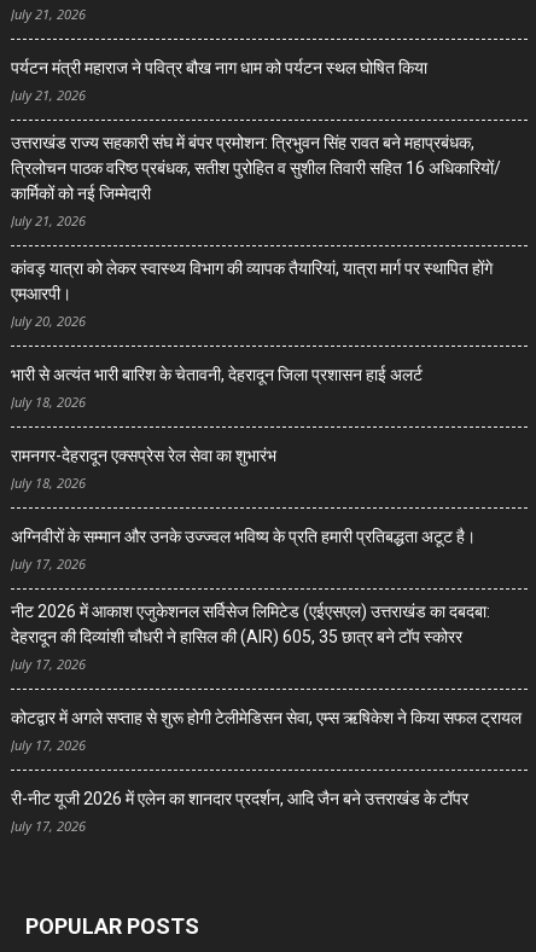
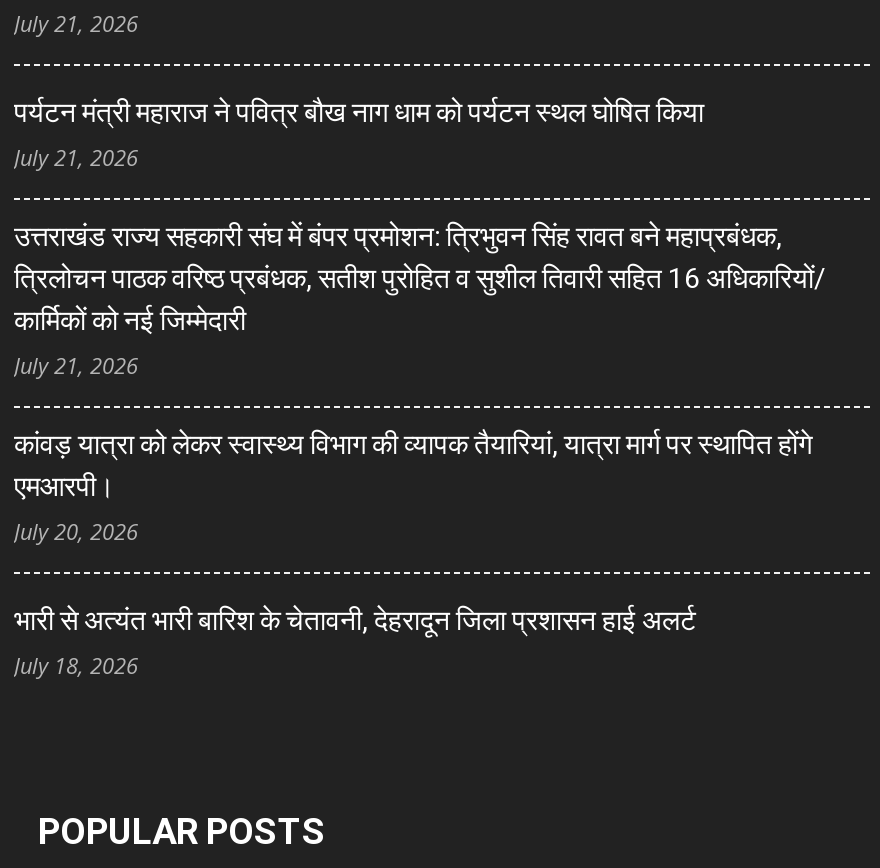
- रामनगर-देहरादून एक्सप्रेस रेल सेवा का शुभारंभ
- July 18, 2026
- अग्निवीरों के सम्मान और उनके उज्ज्वल भविष्य के प्रति हमारी प्रतिबद्धता अटूट है।
- July 17, 2026
- नीट 2026 में आकाश एजुकेशनल सर्विसेज लिमिटेड (एईएसएल) उत्तराखंड का दबदबा:
- देहरादून की दिव्यांशी चौधरी ने हासिल की (AIR) 605, 35 छात्र बने टॉप स्कोरर
- July 17, 2026
- कोटद्वार में अगले सप्ताह से शुरू होगी टेलीमेडिसन सेवा, एम्स ऋषिकेश ने किया सफल ट्रायल
- July 17, 2026
- री-नीट यूजी 2026 में एलेन का शानदार प्रदर्शन, आदि जैन बने उत्तराखंड के टॉपर
- July 17, 2026
